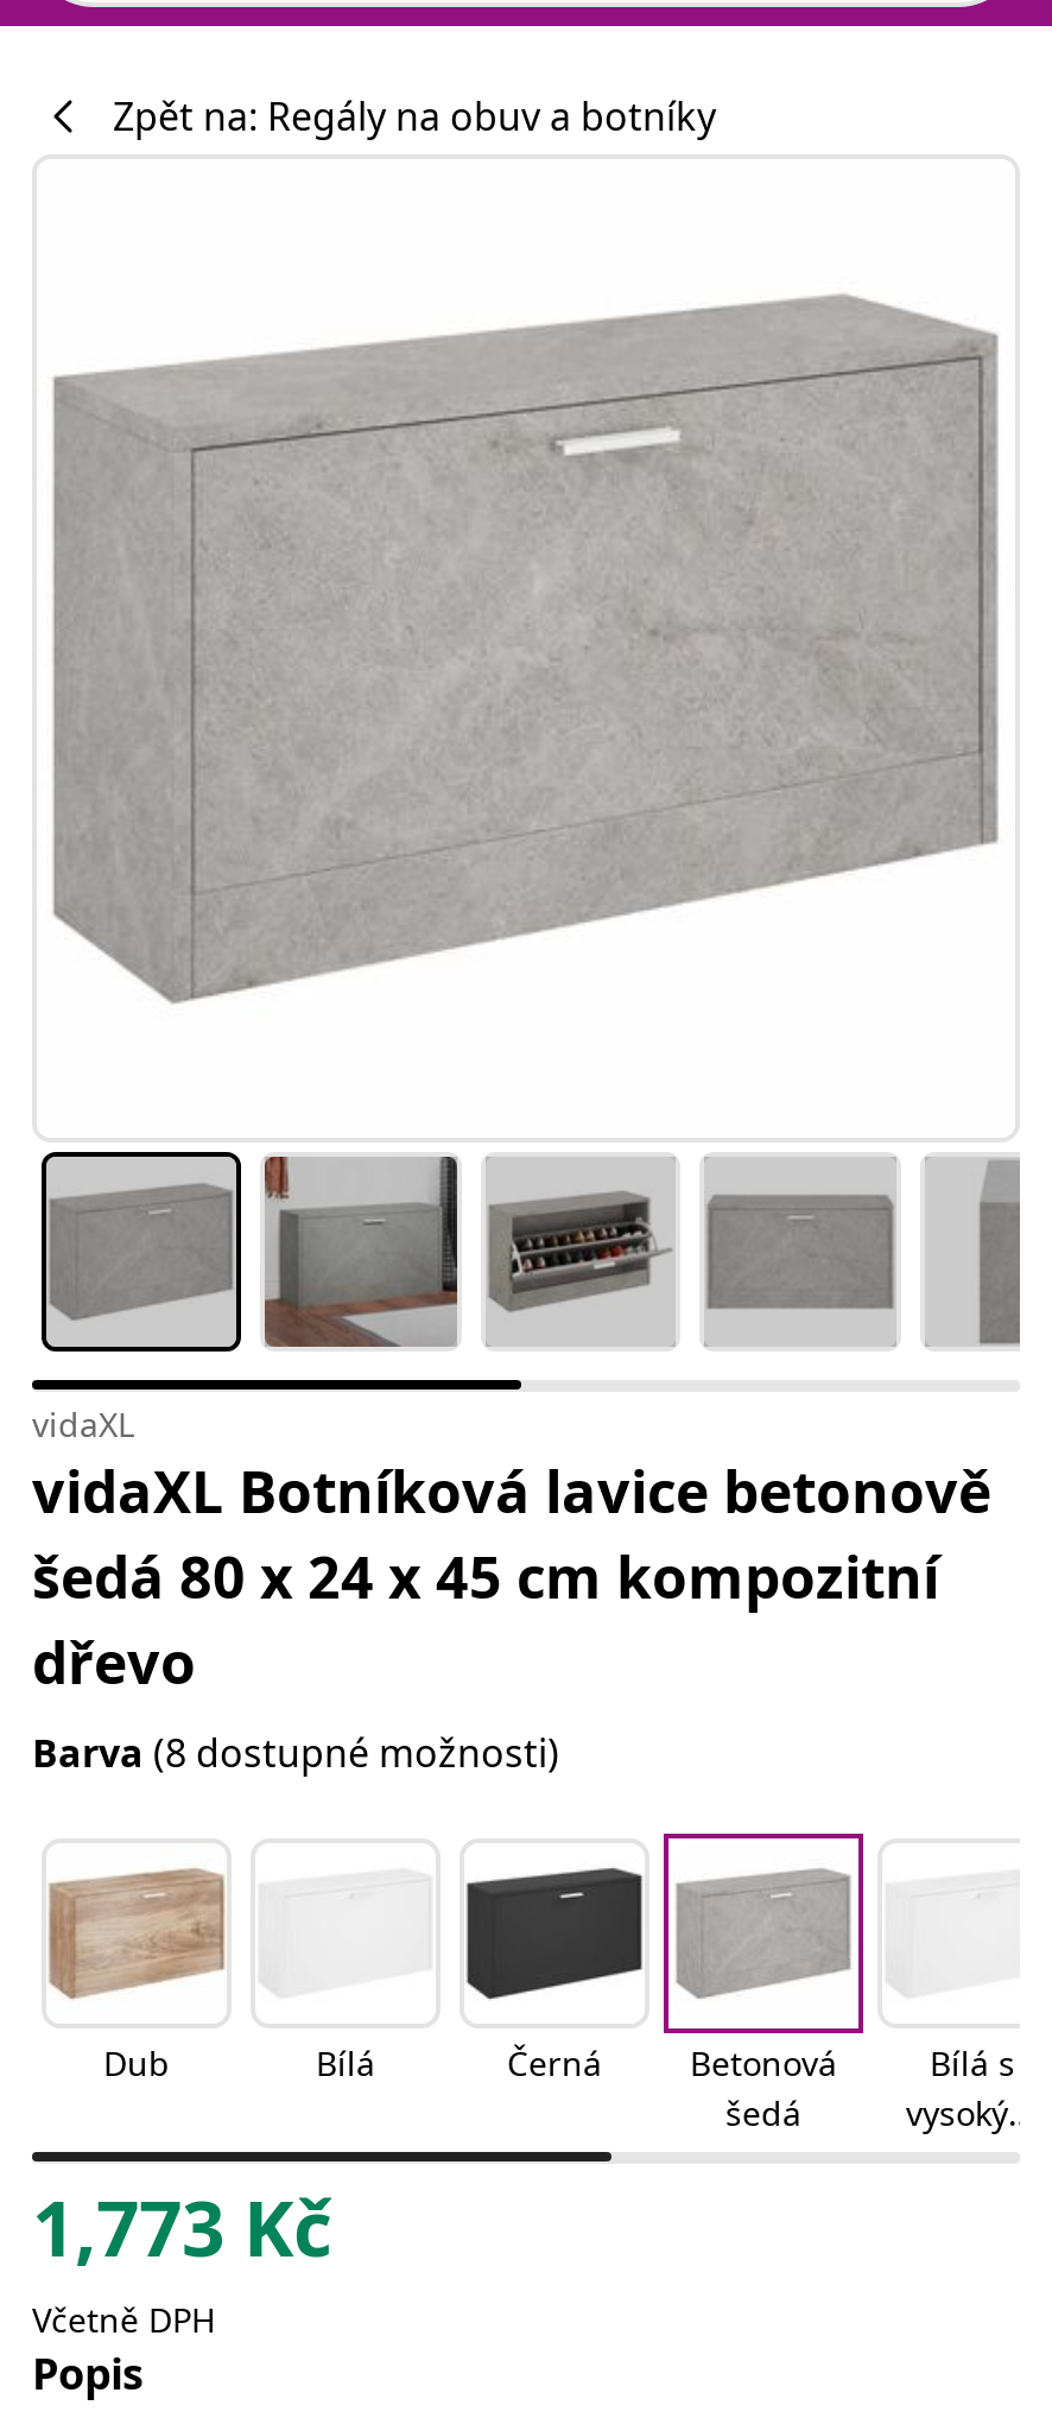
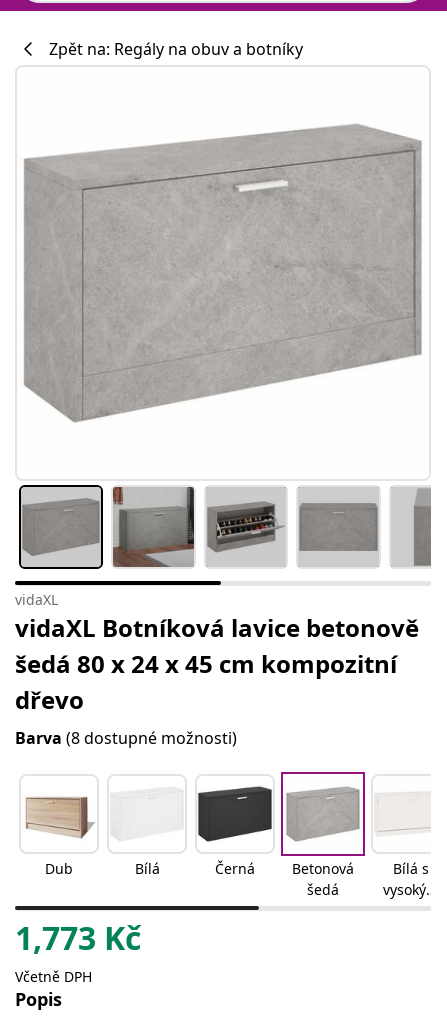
- [image]
+ [image]
